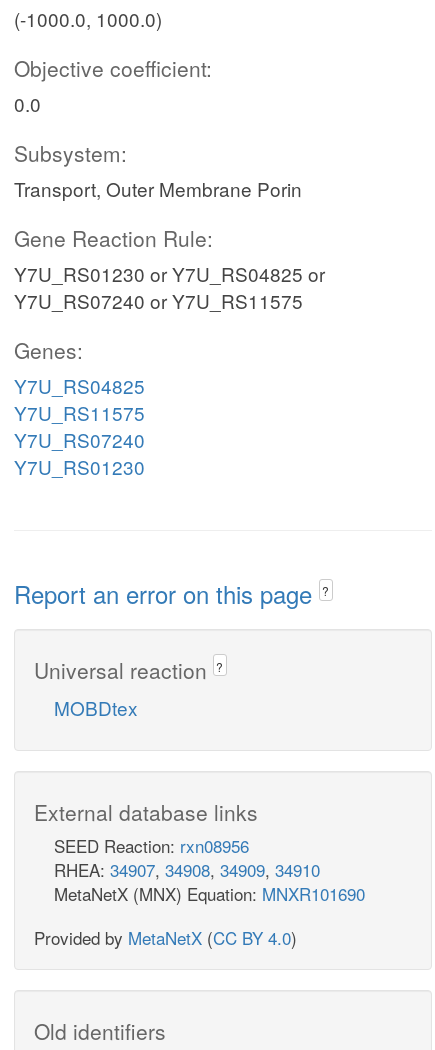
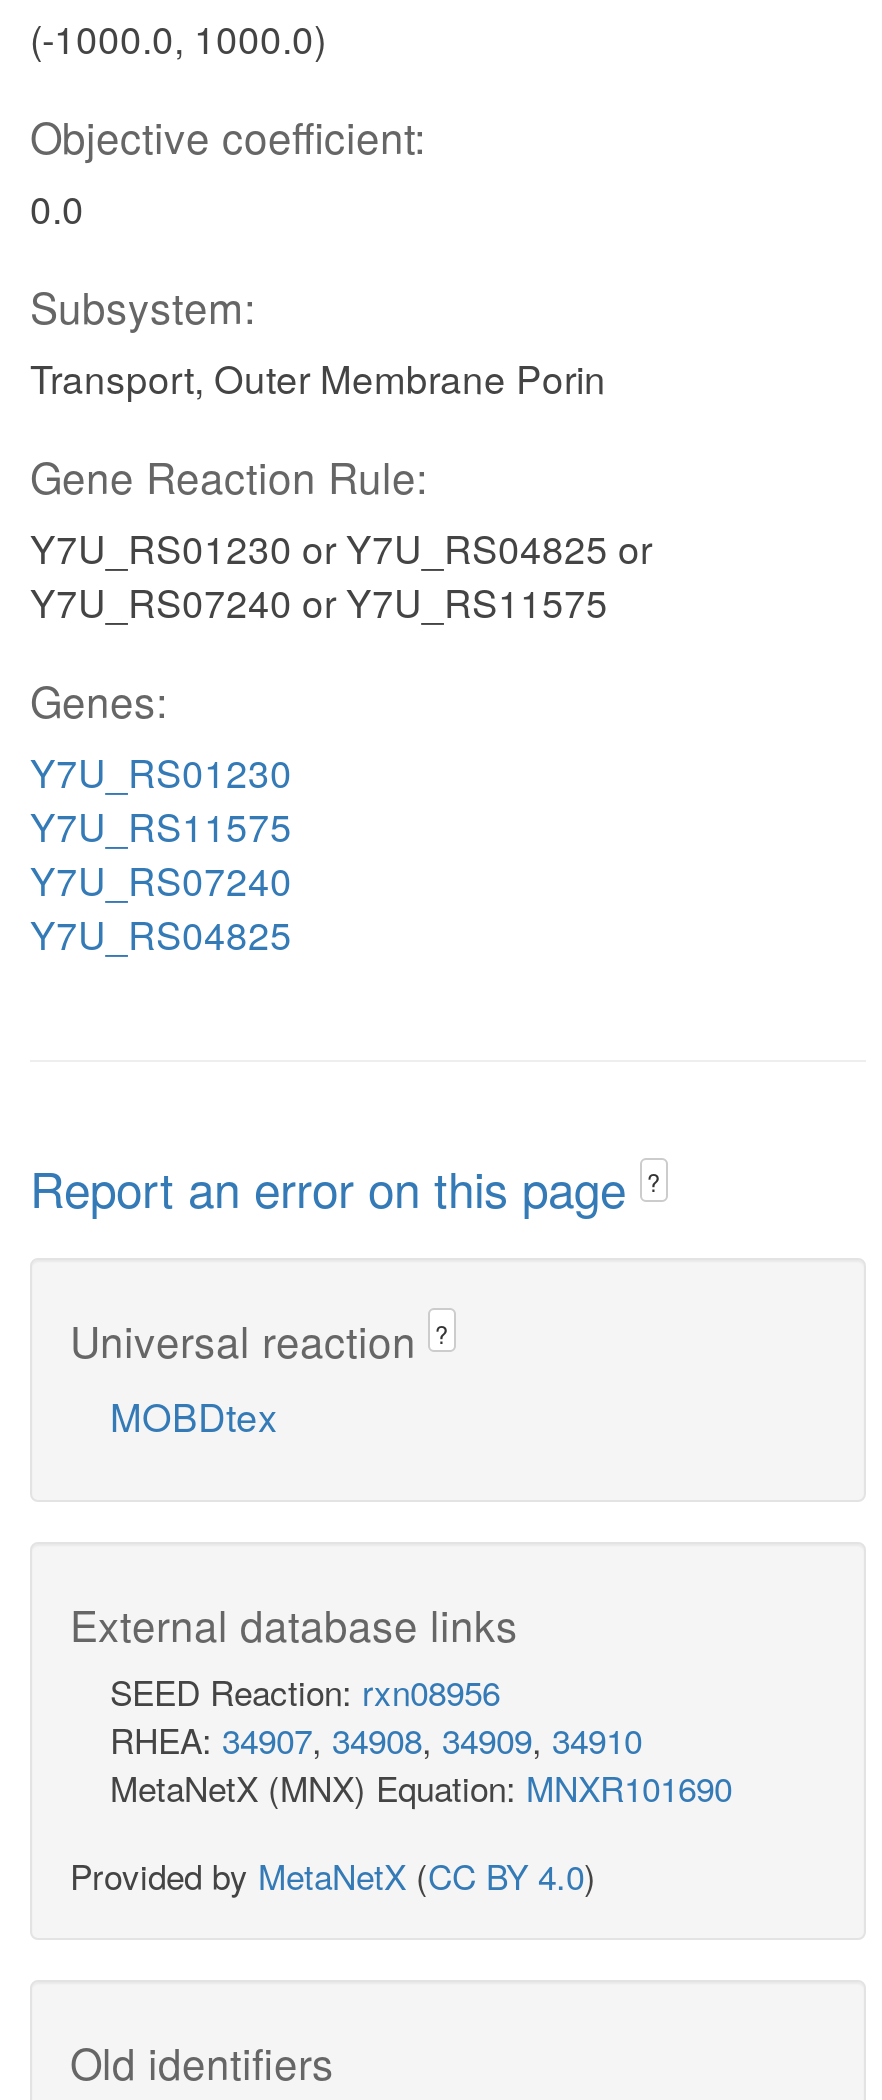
- Y7U_RS04825
+ Y7U_RS01230

- Y7U_RS01230
+ Y7U_RS04825
